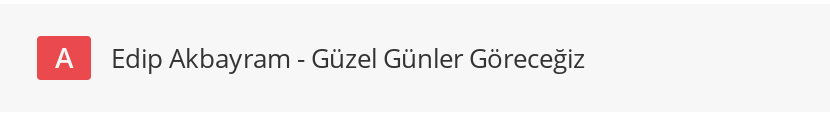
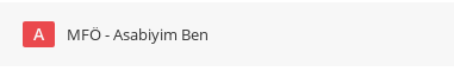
- Edip Akbayram - Güzel Günler Göreceğiz
+ MFÖ - Asabiyim Ben
